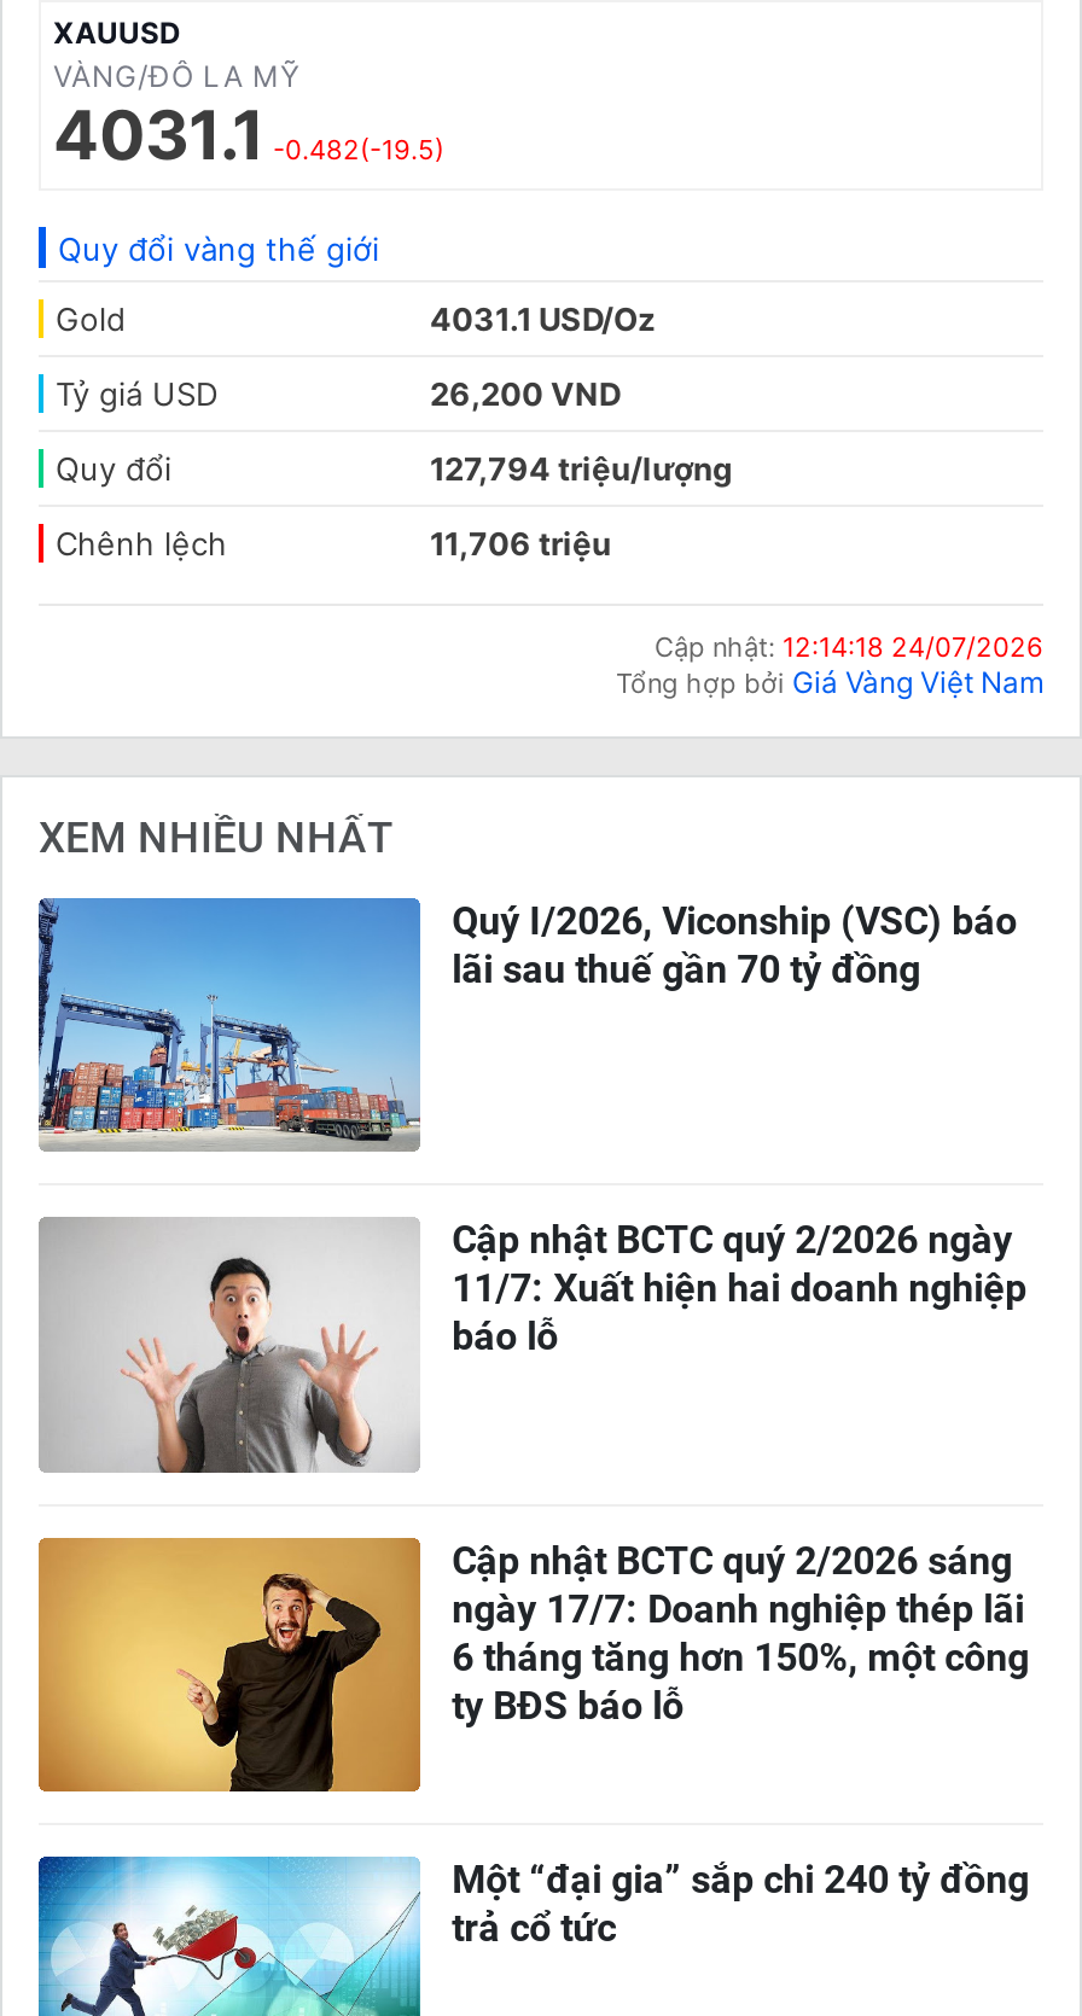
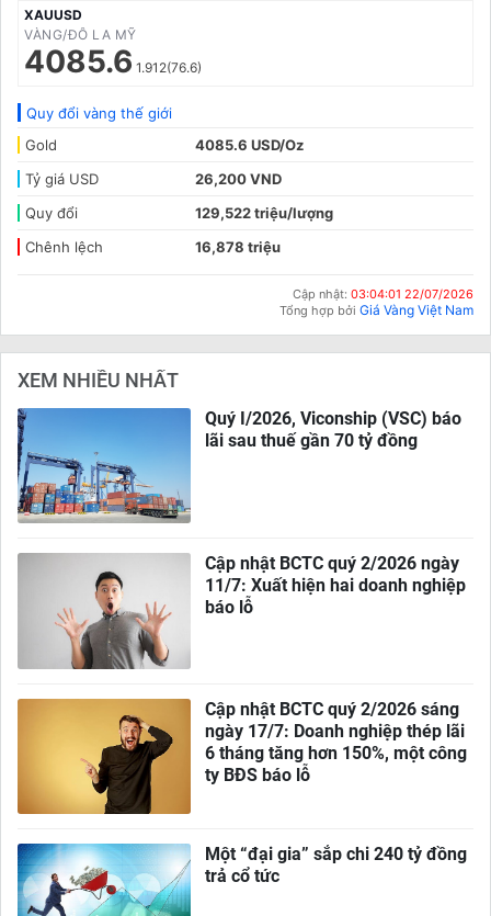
- 4031.1 -0.482(-19.5)
+ 4085.6 1.912(76.6)

- 4031.1 USD/Oz
+ 4085.6 USD/Oz

- 127,794 triệu/lượng
+ 129,522 triệu/lượng

- 11,706 triệu
+ 16,878 triệu

- Cập nhật: 12:14:18 24/07/2026
+ Cập nhật: 03:04:01 22/07/2026
